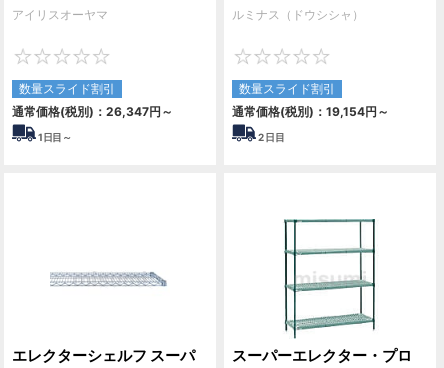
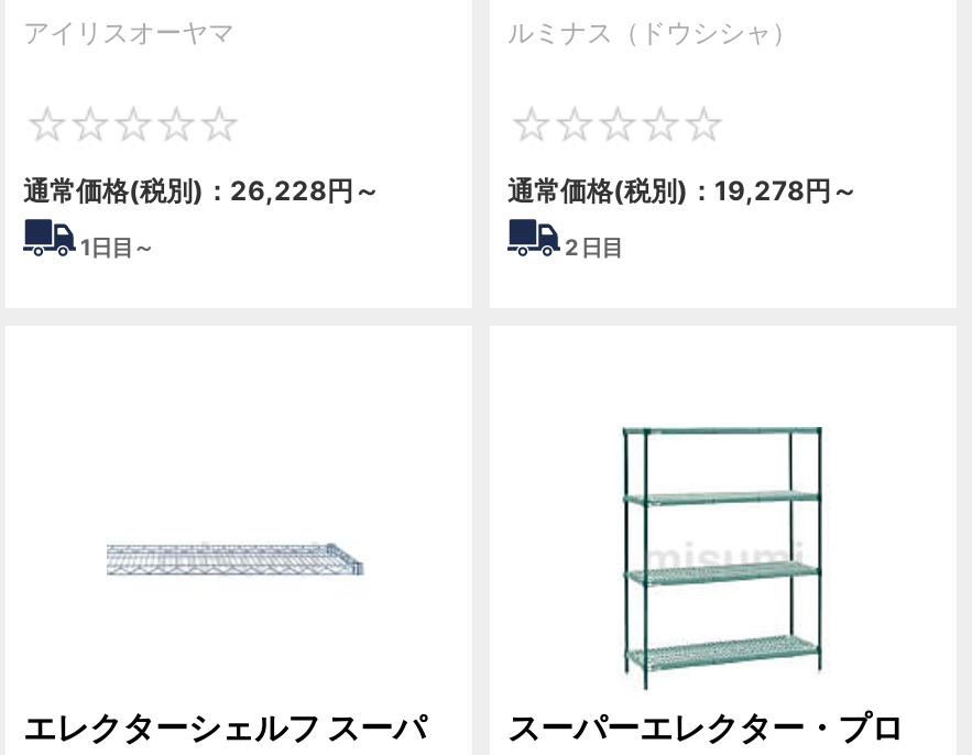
- 数量スライド割引
- 通常価格(税別)：26,347円～
+ 通常価格(税別)：26,228円～

- 数量スライド割引
- 通常価格(税別)：19,154円～
+ 通常価格(税別)：19,278円～
